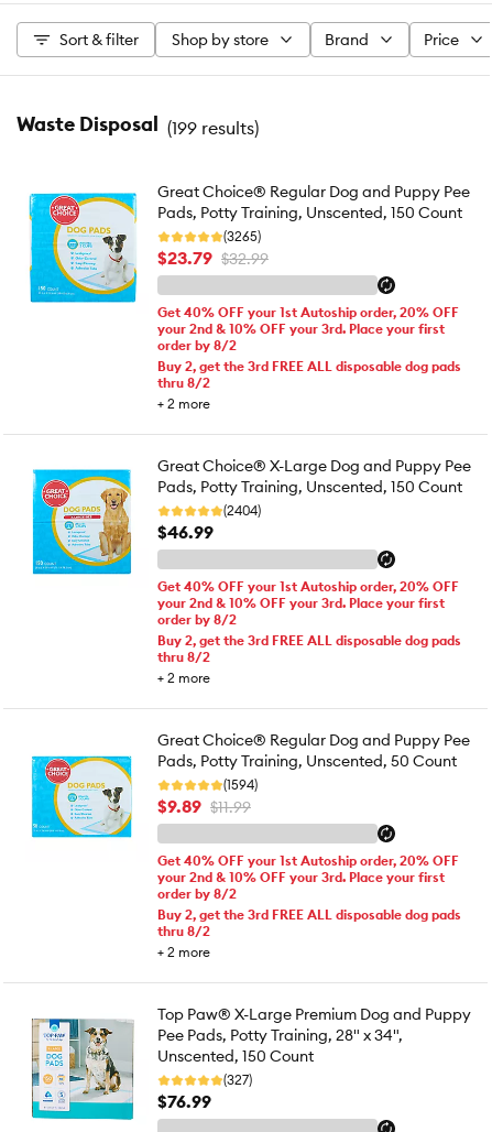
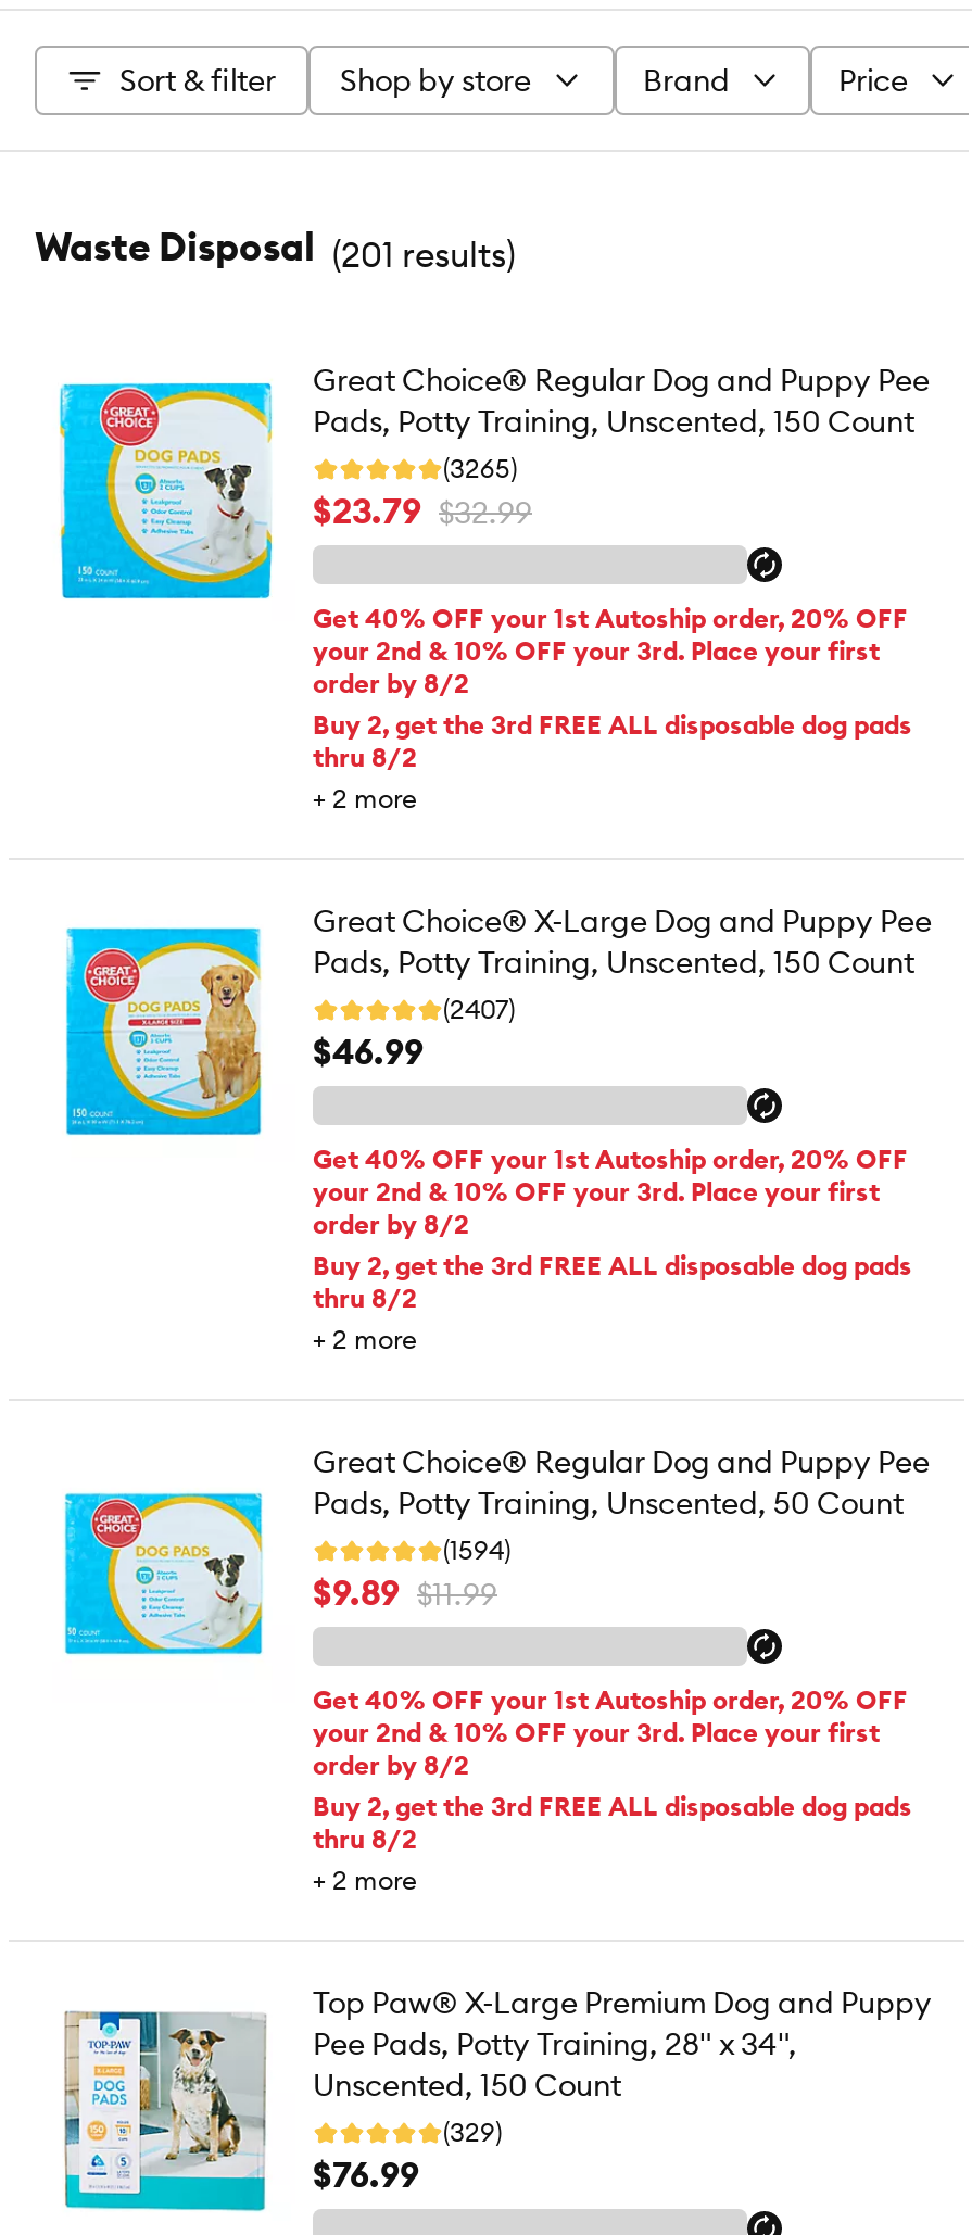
- Waste Disposal (199 results)
+ Waste Disposal (201 results)

- (2404)
+ (2407)

- (327)
+ (329)
